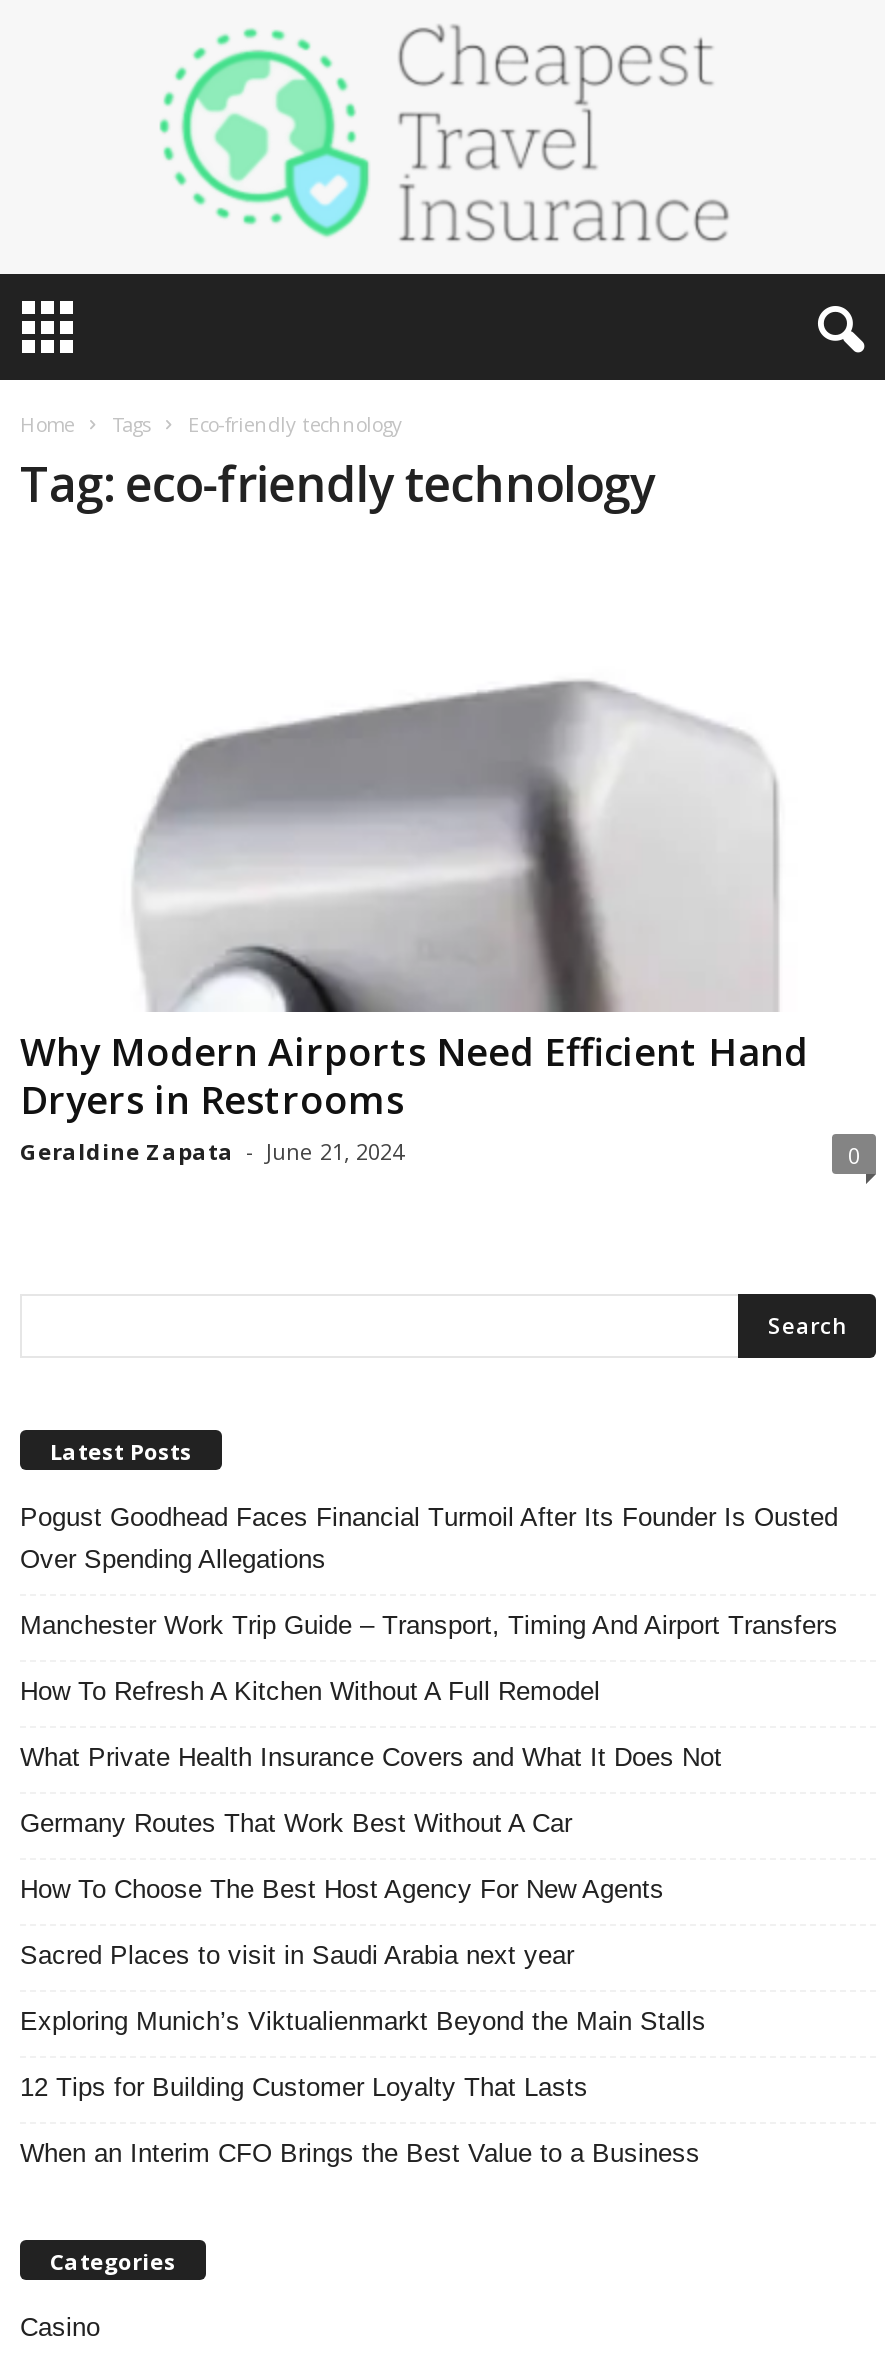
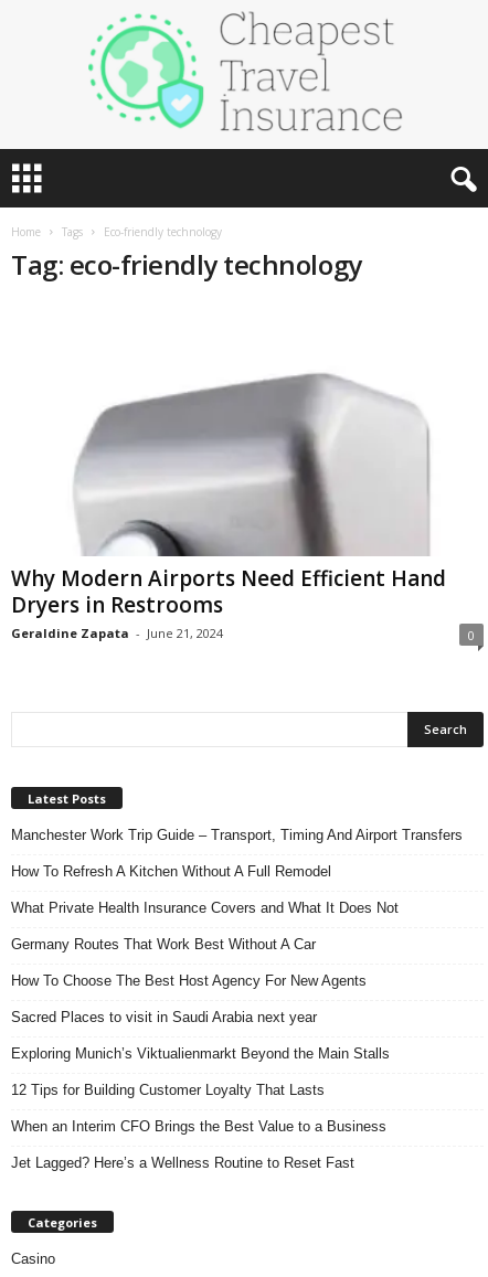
- Pogust Goodhead Faces Financial Turmoil After Its Founder Is Ousted
- Over Spending Allegations

moved up: Manchester Work Trip Guide – Transport, Timing And Airport Transfers | How To Refresh A Kitchen Without A Full Remodel | What Private Health Insurance Covers and What It Does Not | ... | 12 Tips for Building Customer Loyalty That Lasts | When an Interim CFO Brings the Best Value to a Business

+ Jet Lagged? Here’s a Wellness Routine to Reset Fast
